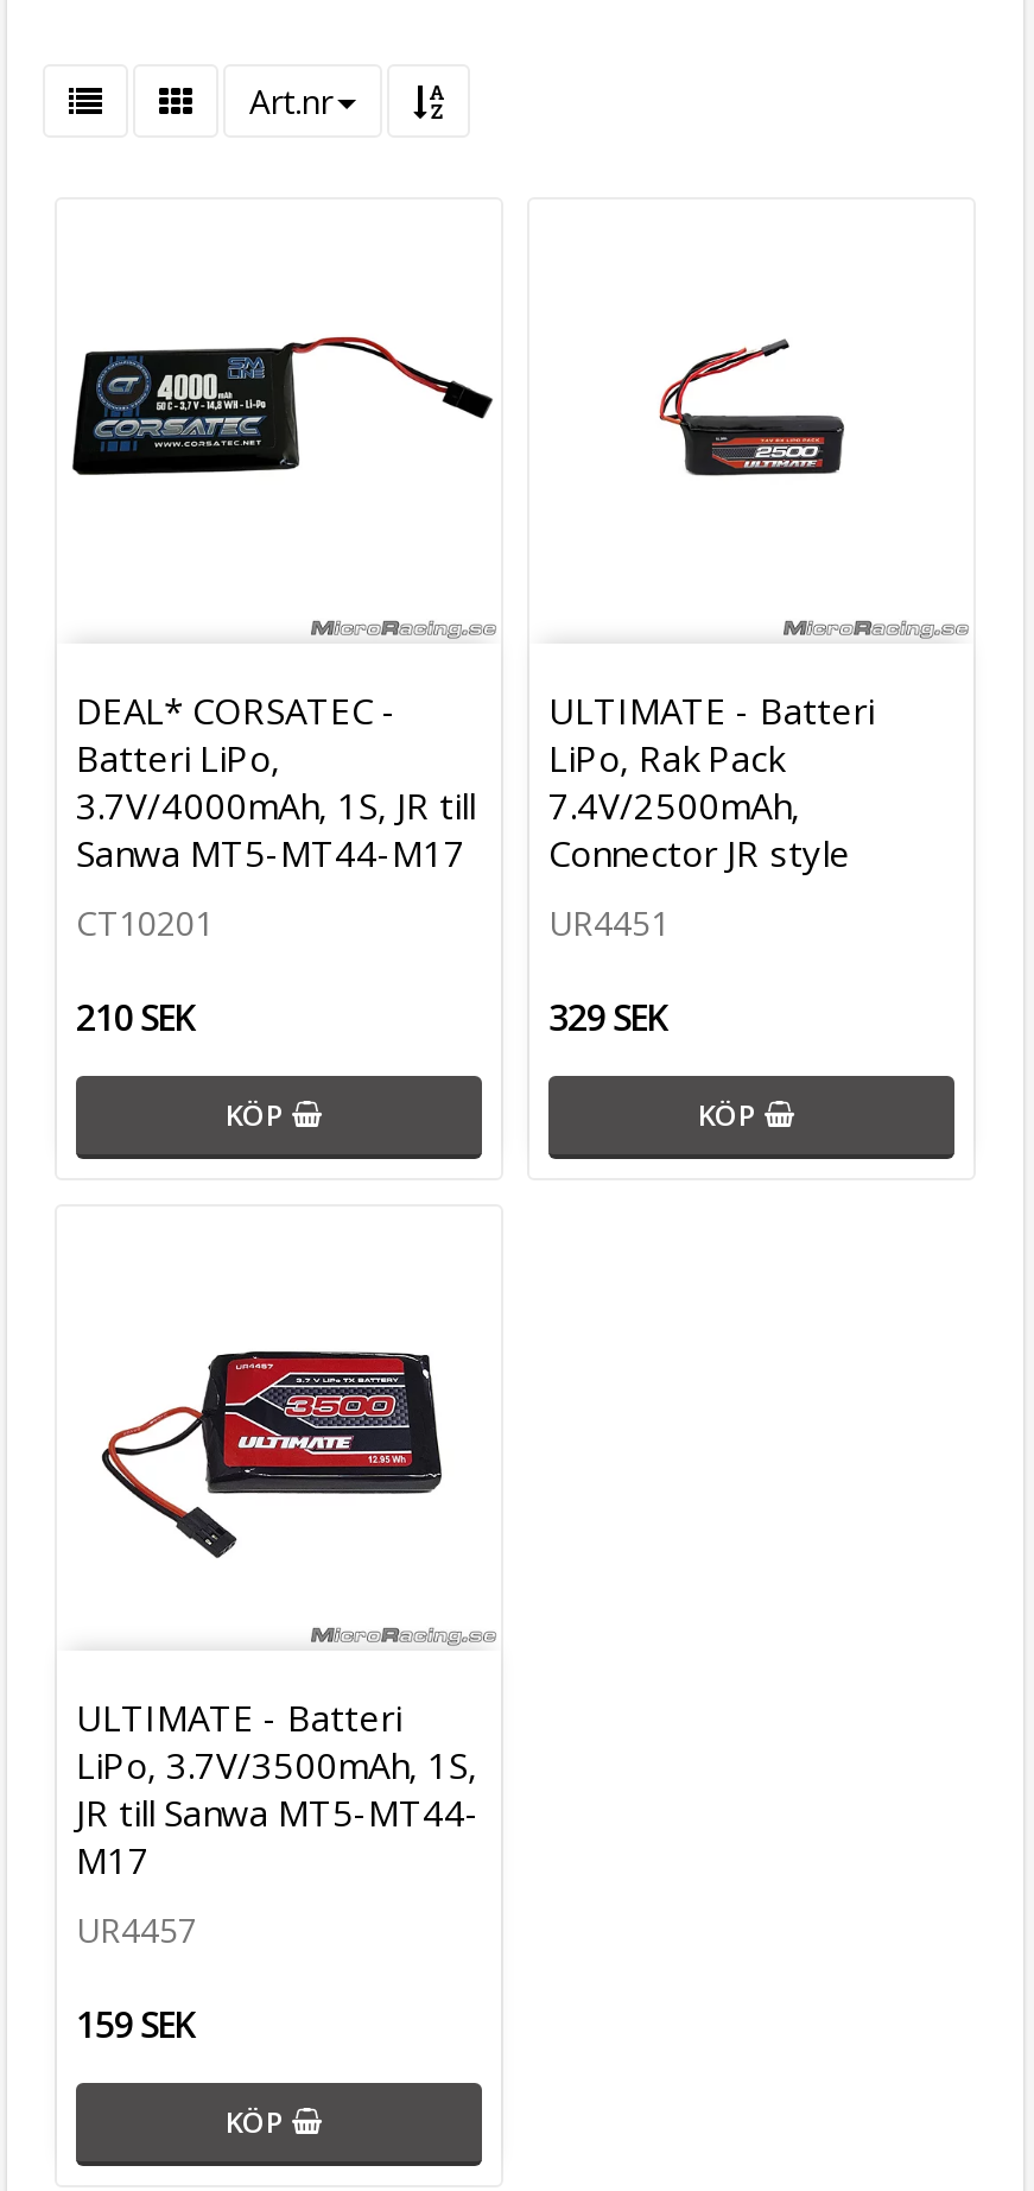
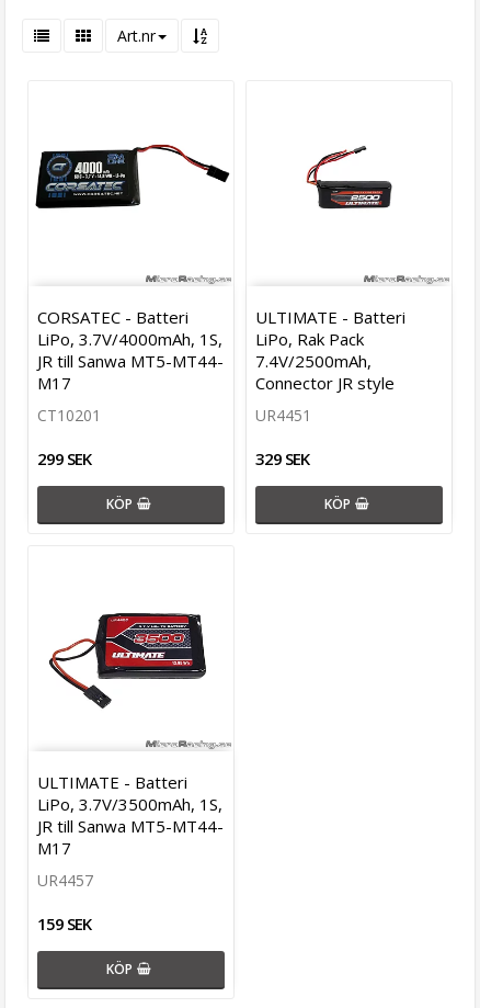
- DEAL* CORSATEC -
- Batteri LiPo,
- 3.7V/4000mAh, 1S, JR till
- Sanwa MT5-MT44-M17
+ CORSATEC - Batteri
+ LiPo, 3.7V/4000mAh, 1S,
+ JR till Sanwa MT5-MT44-
+ M17

- 210 SEK
+ 299 SEK
